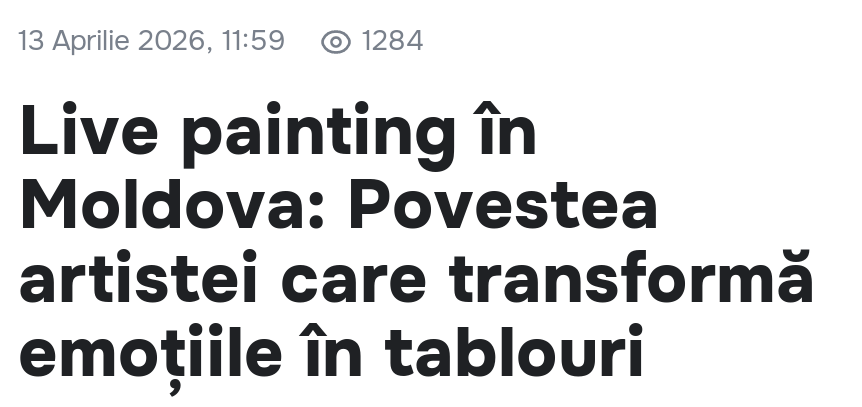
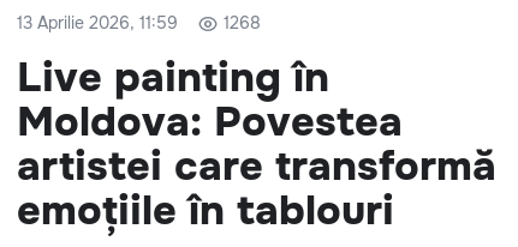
- 1284
+ 1268
